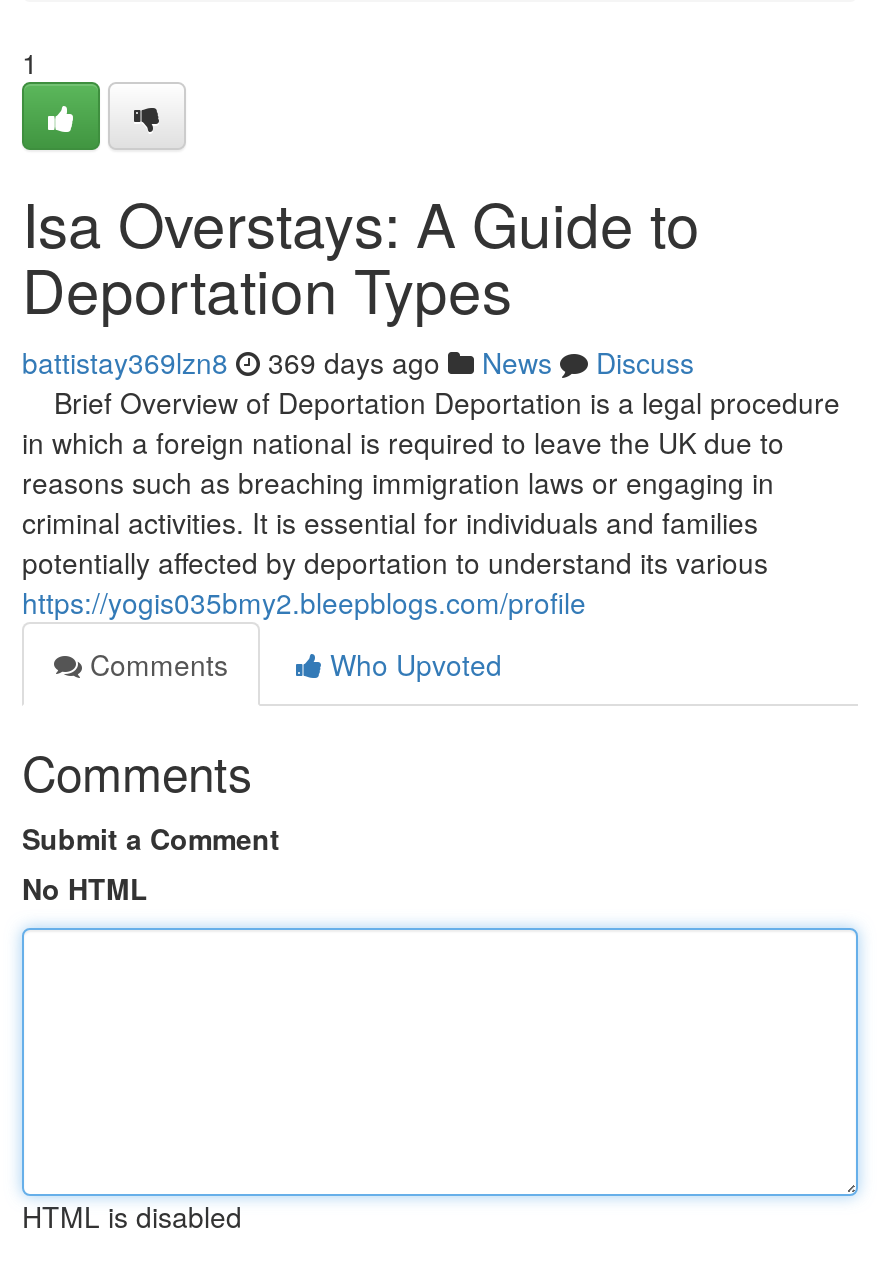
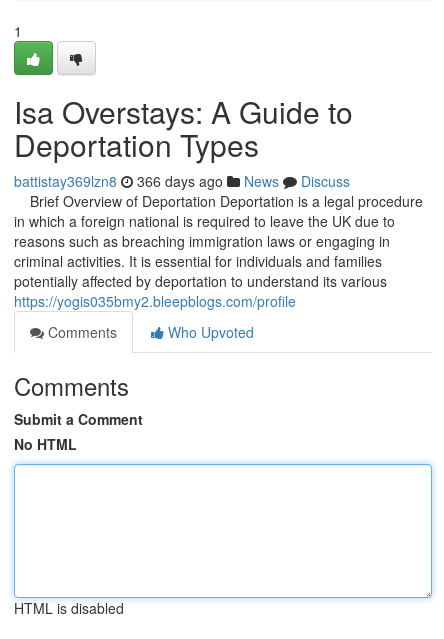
- battistay369lzn8 369 days ago News Discuss
+ battistay369lzn8 366 days ago News Discuss
